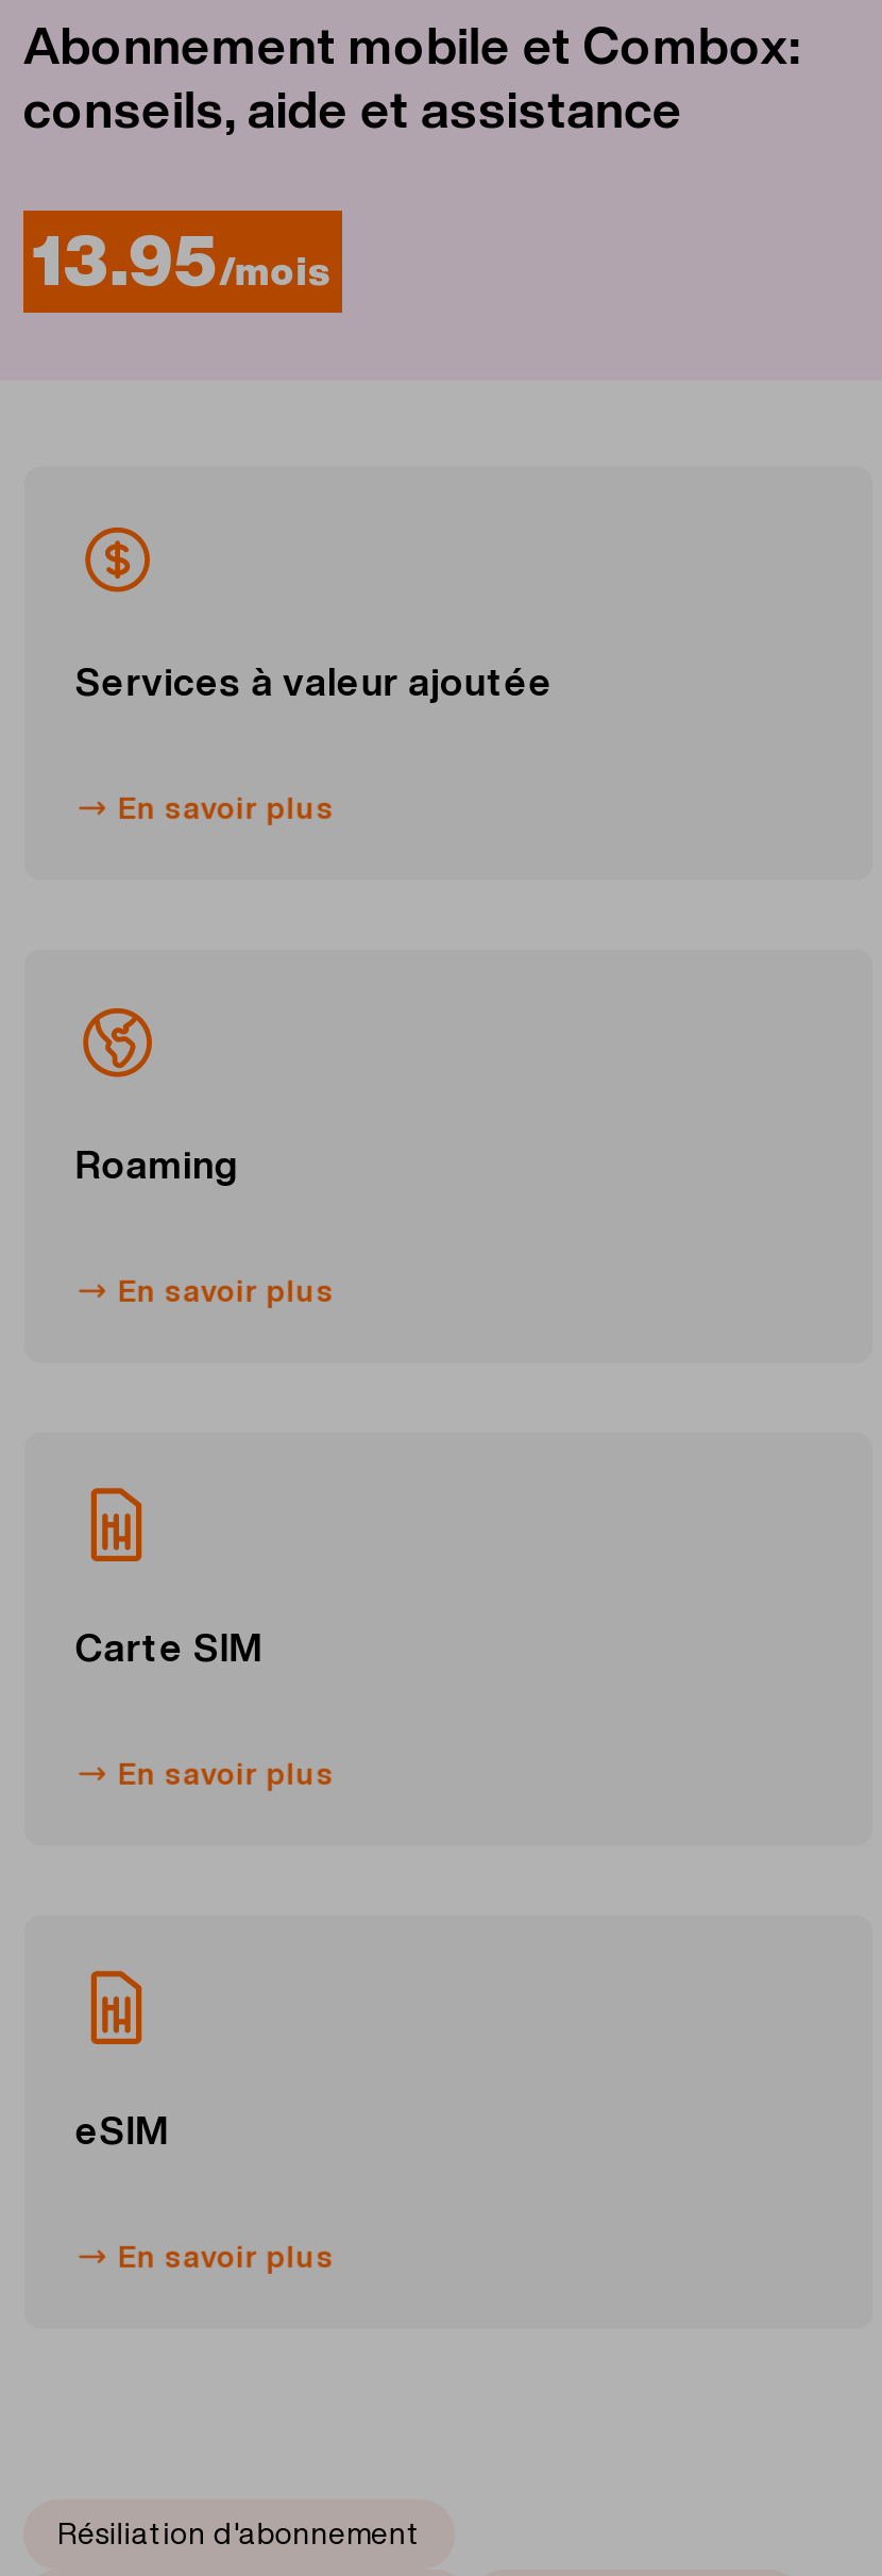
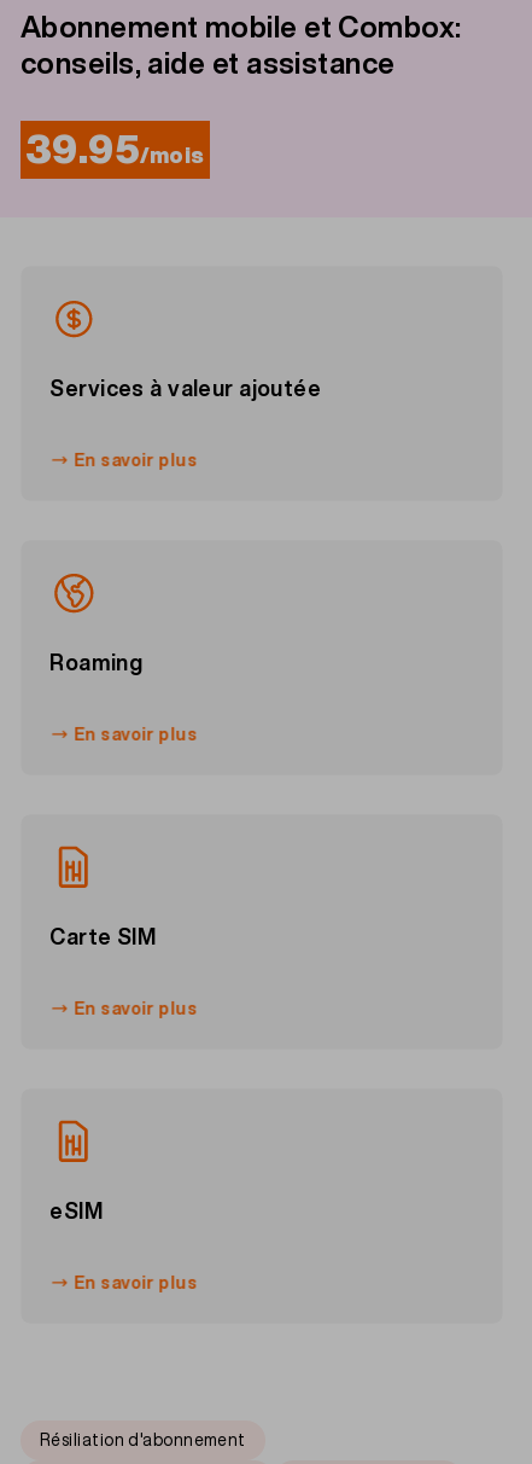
- 13.95/mois
+ 39.95/mois
